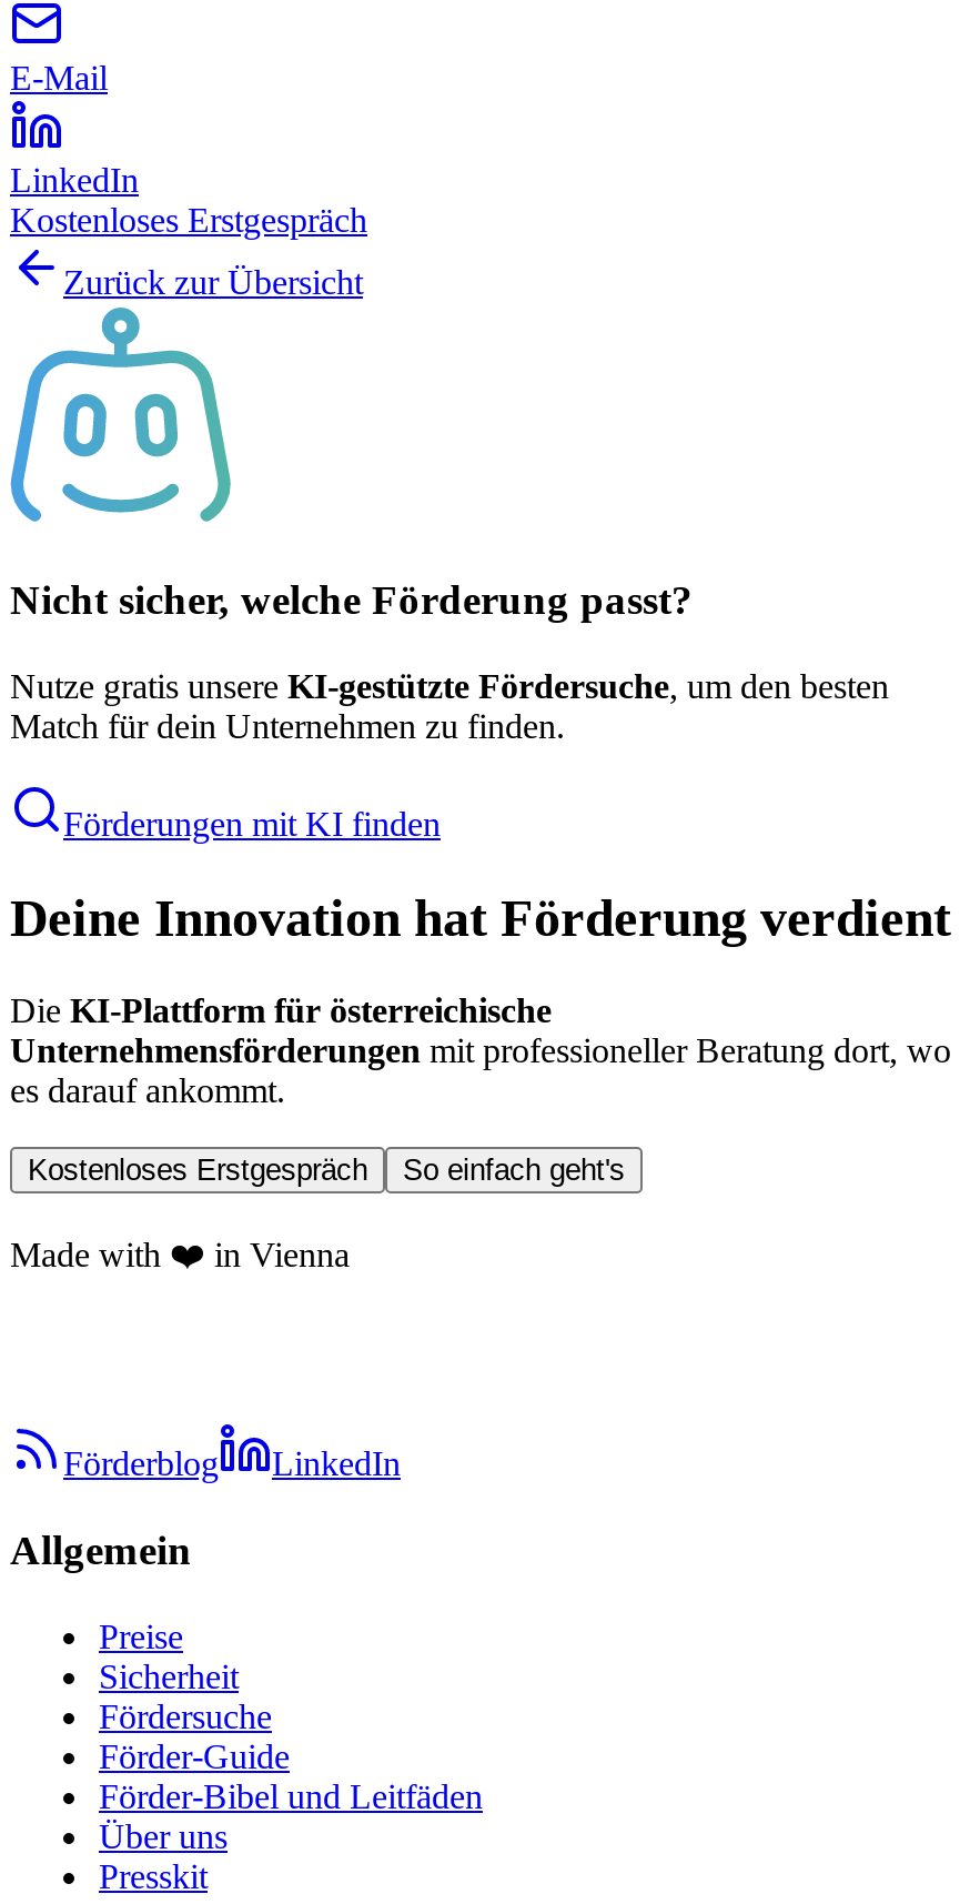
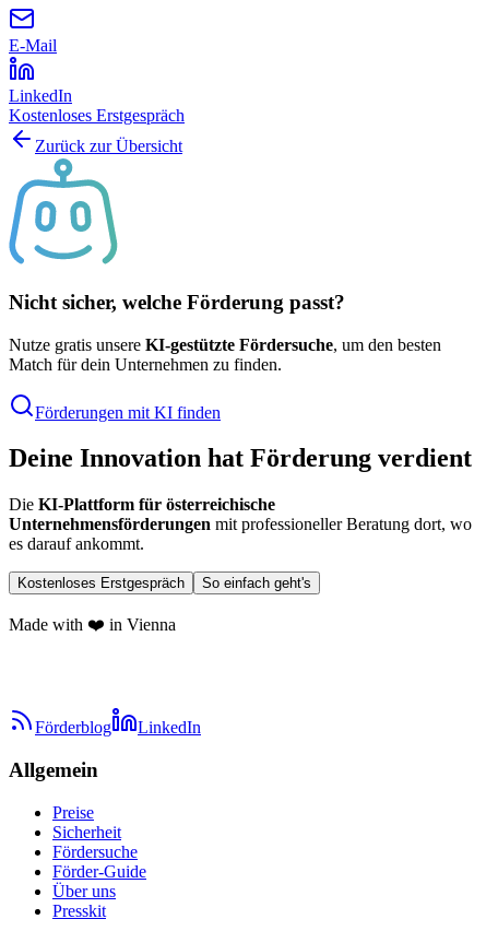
- Förder-Bibel und Leitfäden
